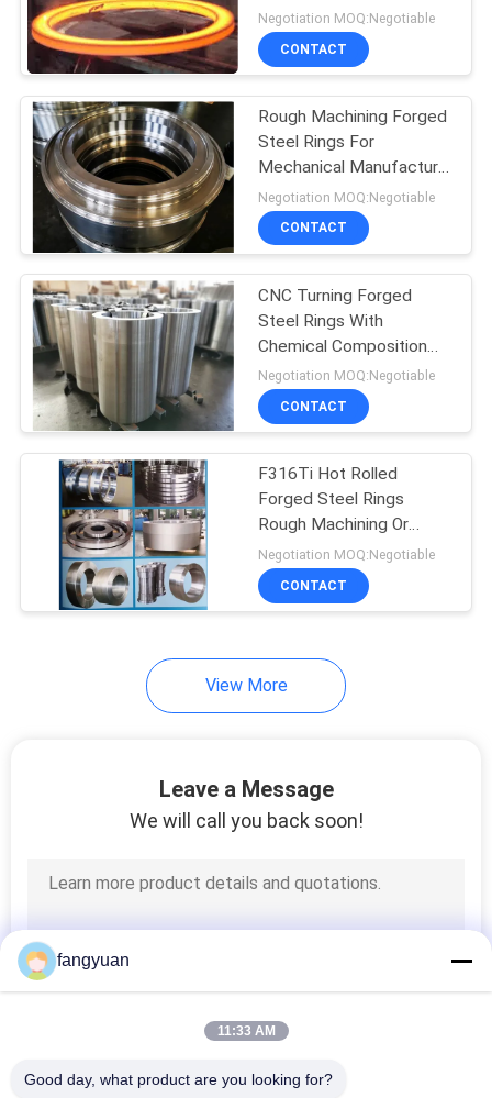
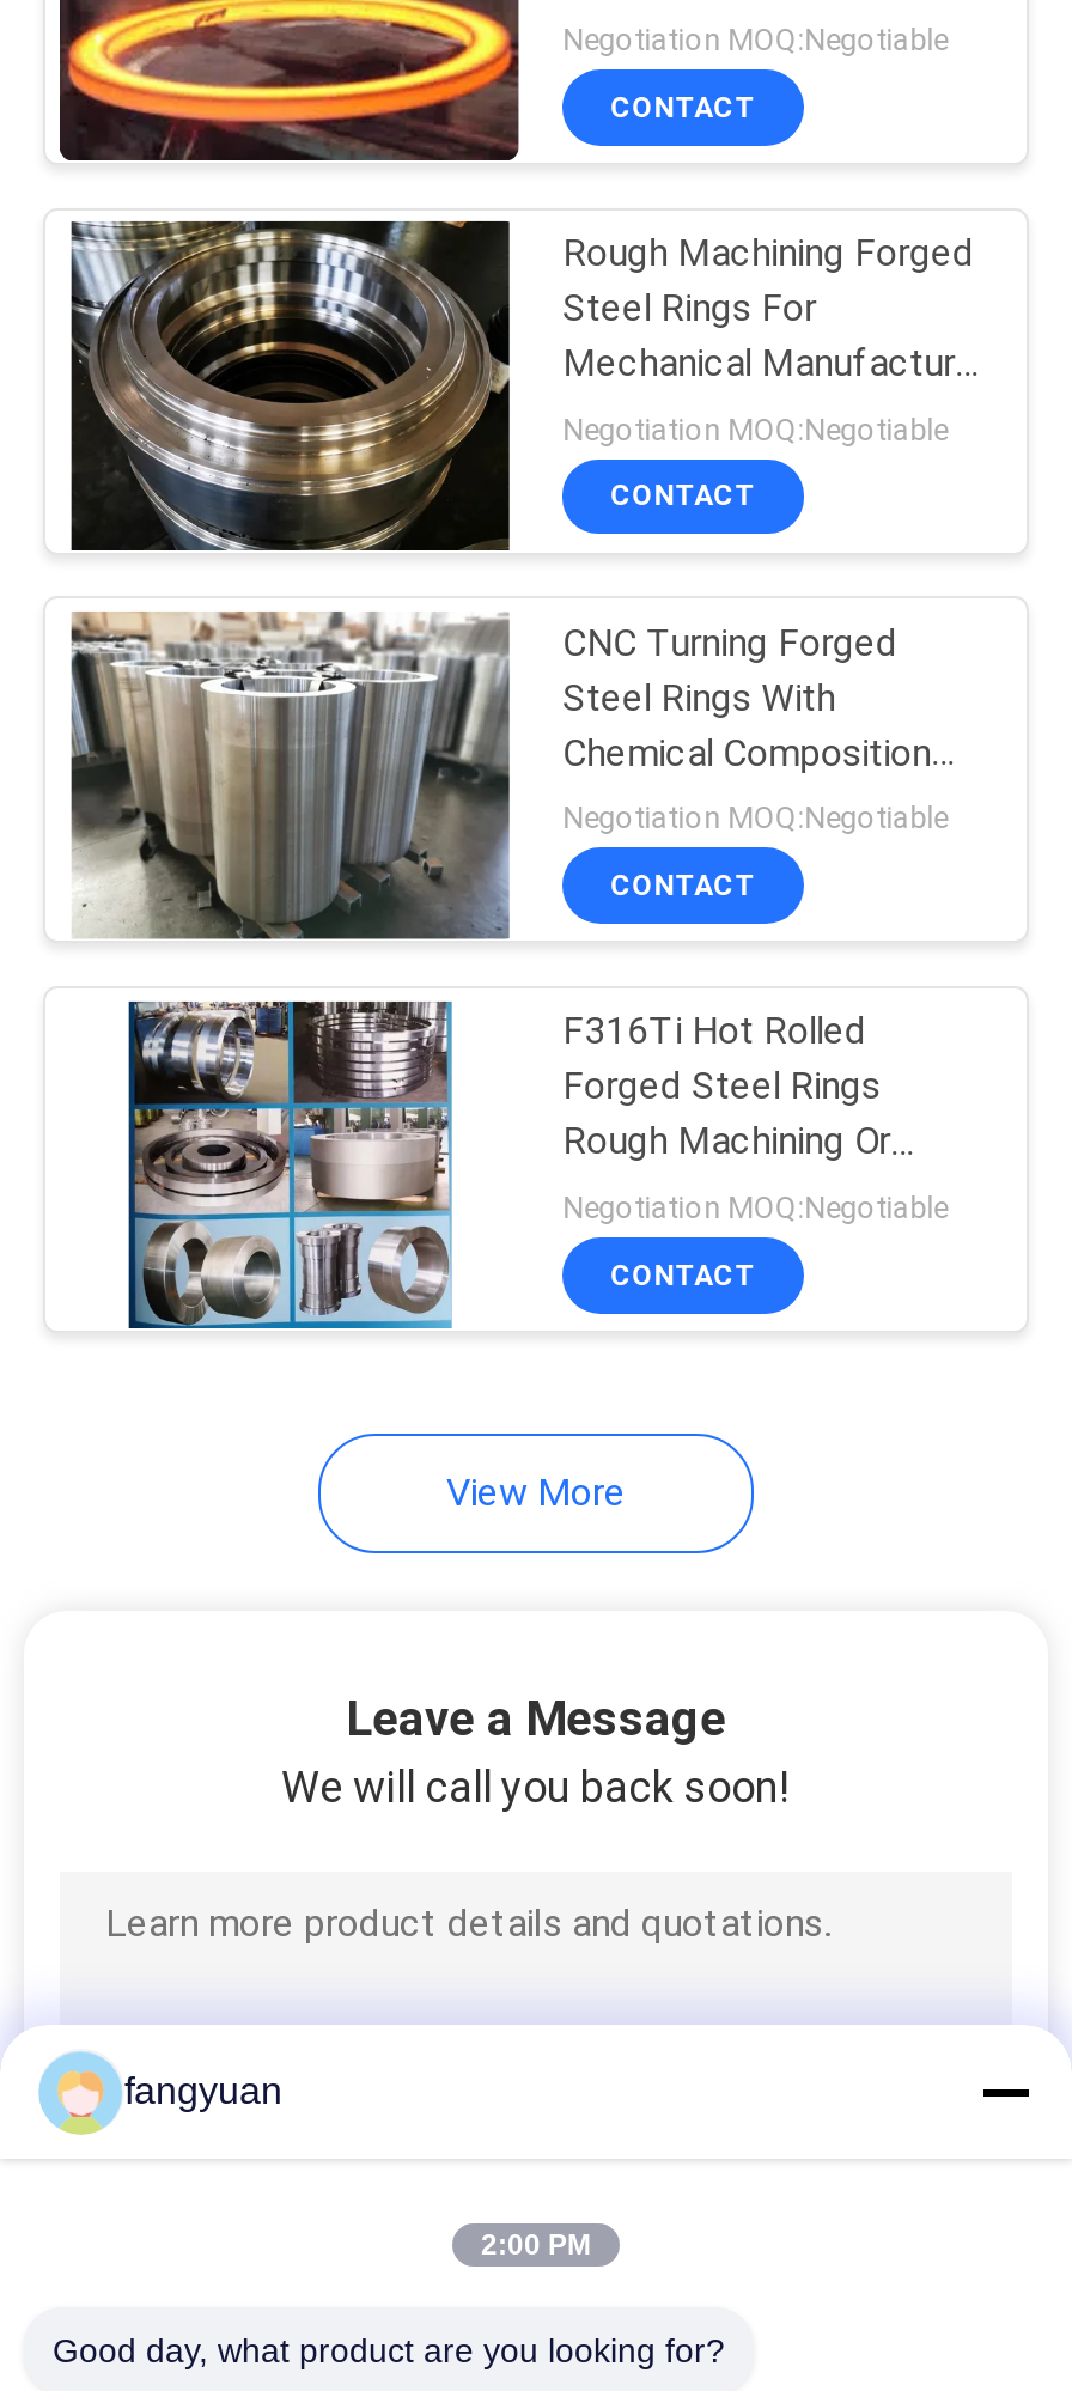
- 11:33 AM
+ 2:00 PM
